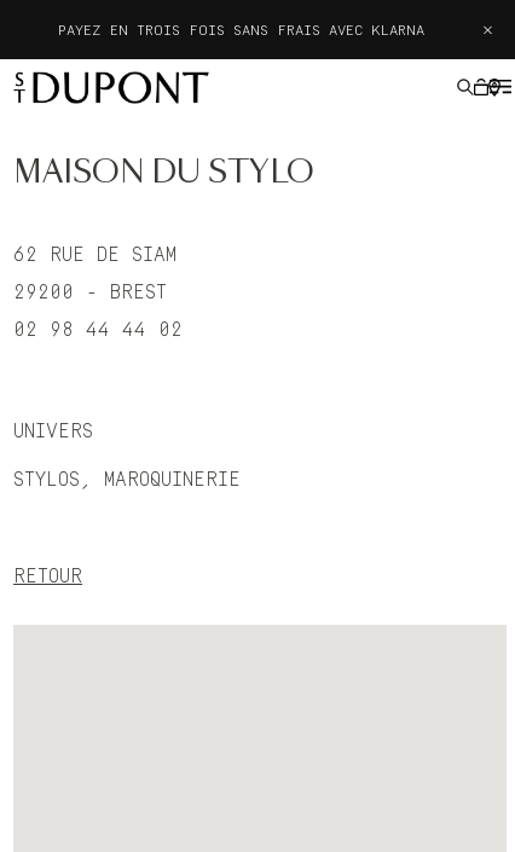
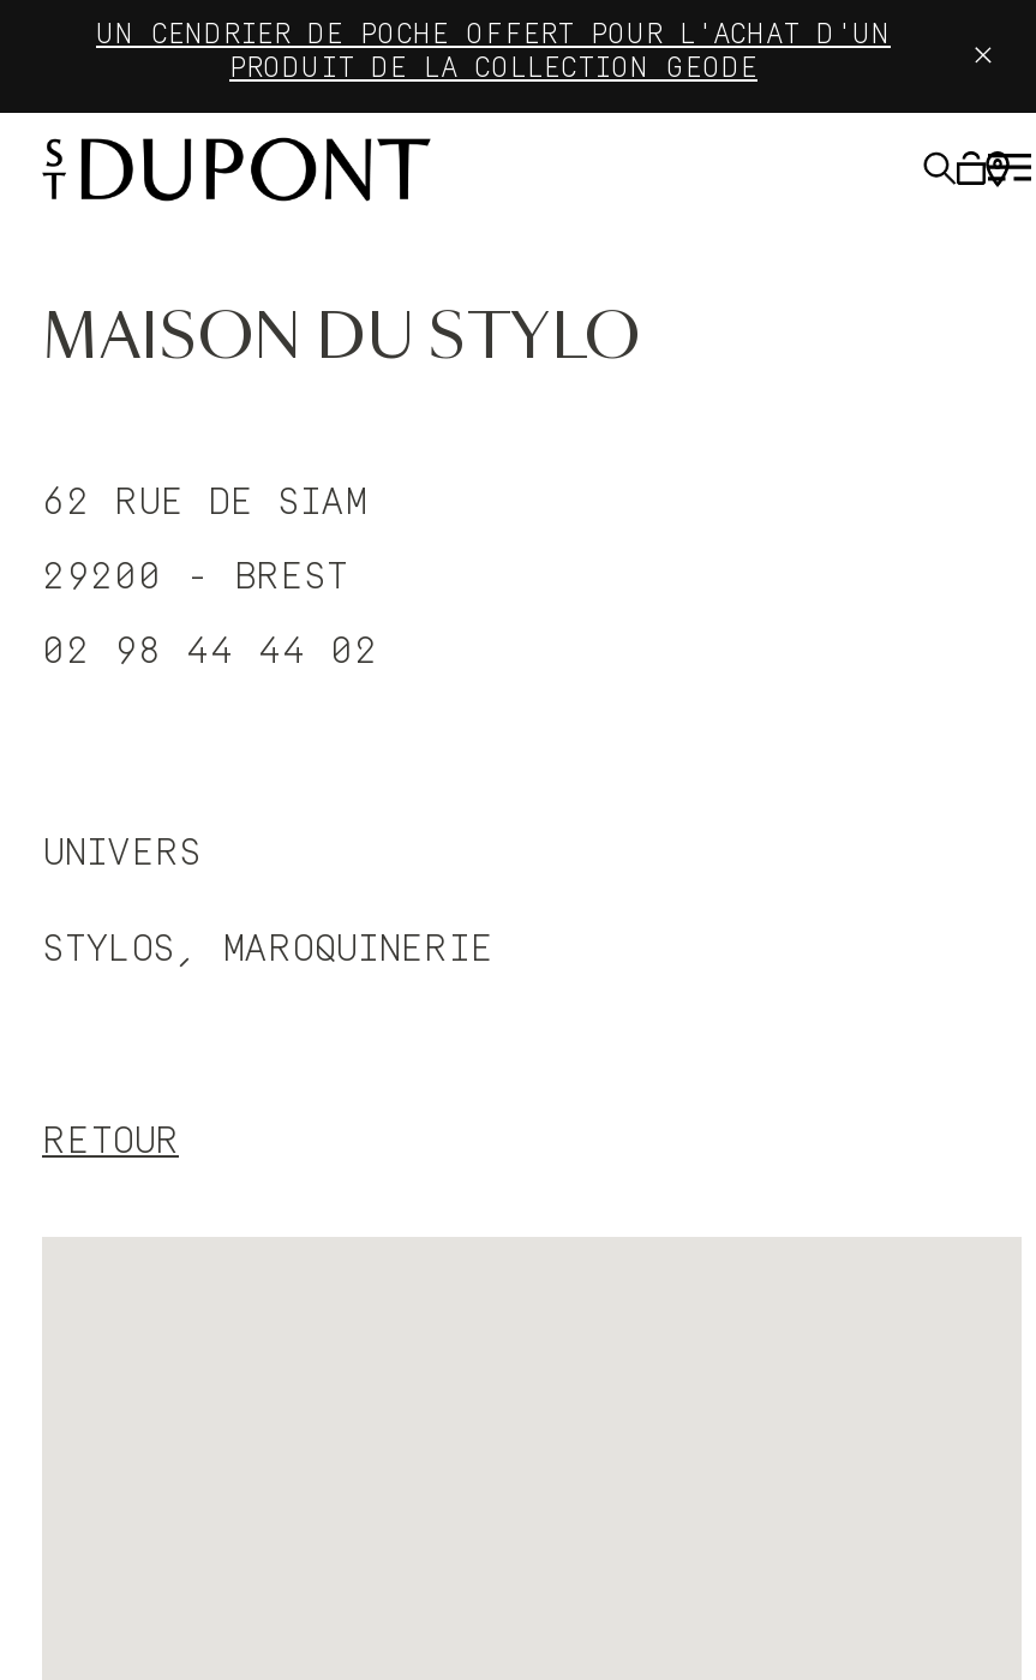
- PAYEZ EN TROIS FOIS SANS FRAIS AVEC KLARNA
+ UN CENDRIER DE POCHE OFFERT POUR L'ACHAT D'UN
+ PRODUIT DE LA COLLECTION GEODE
